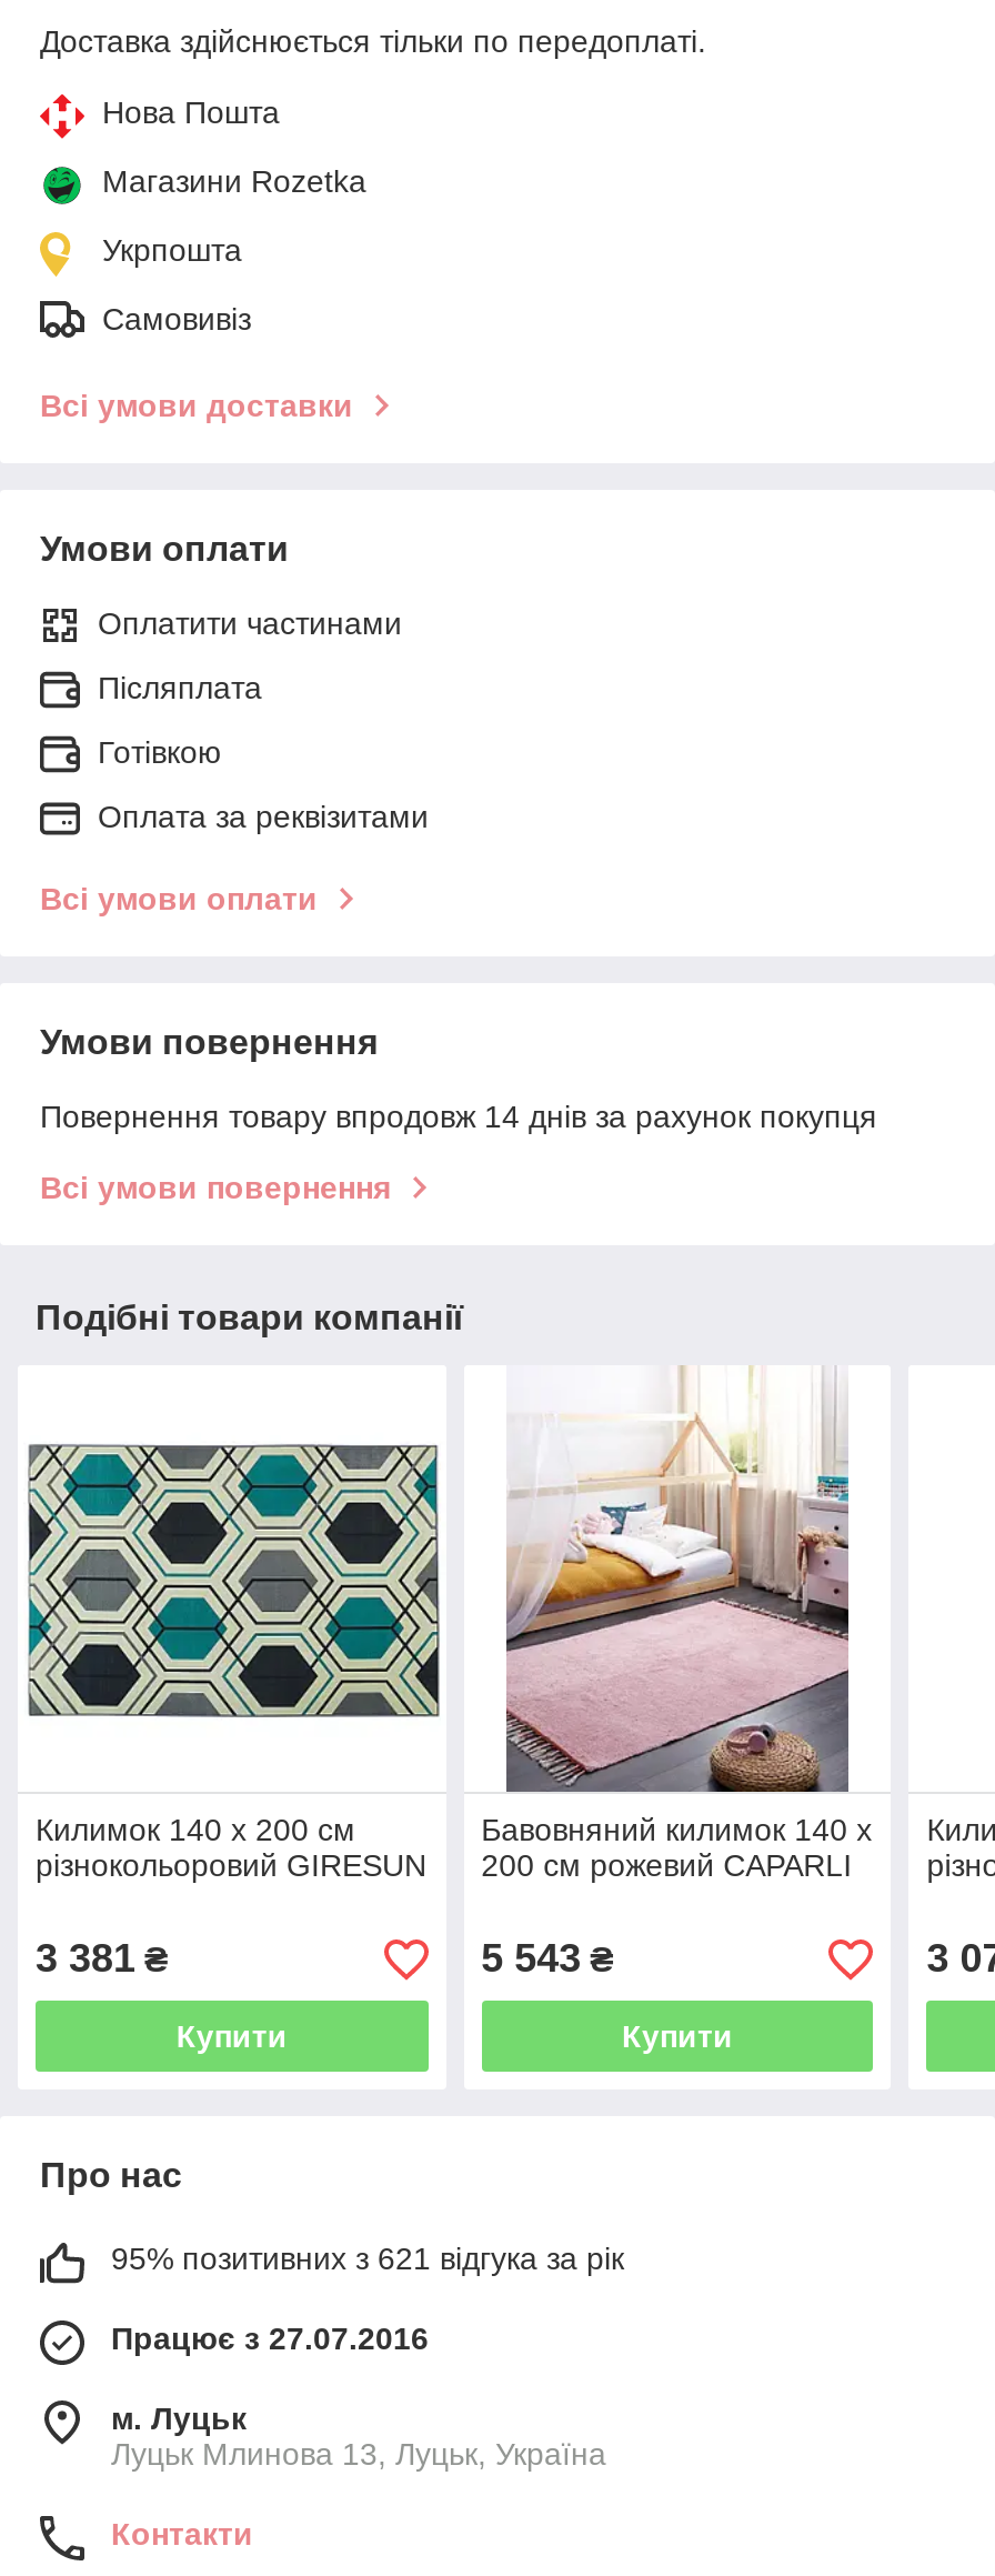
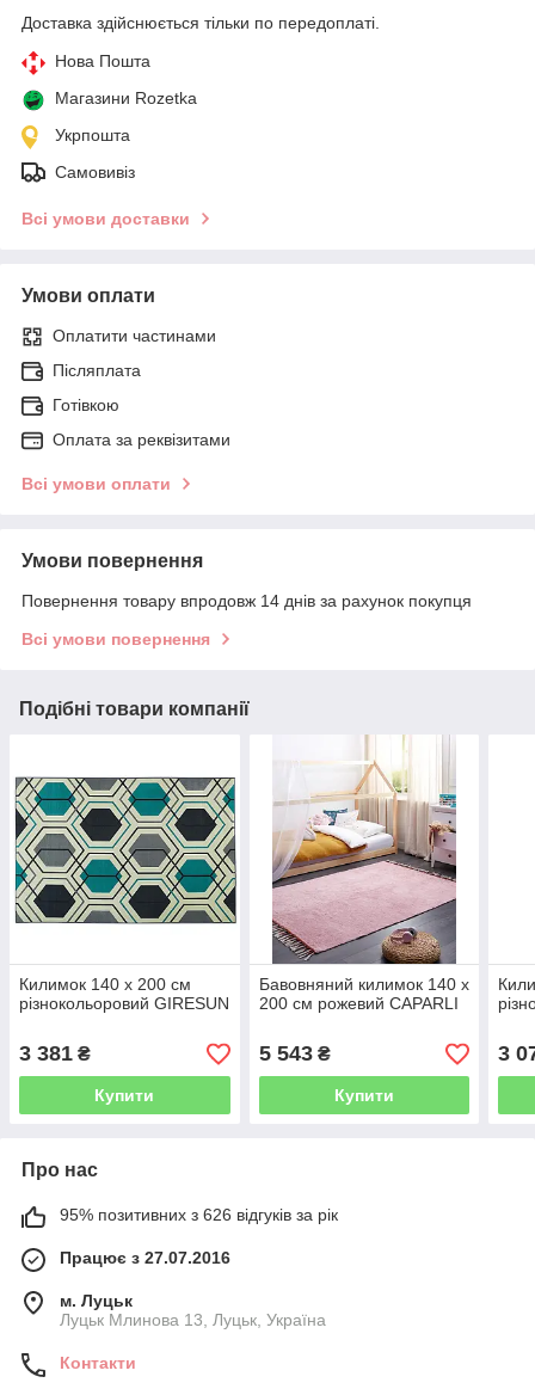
- 95% позитивних з 621 відгука за рік
+ 95% позитивних з 626 відгуків за рік
